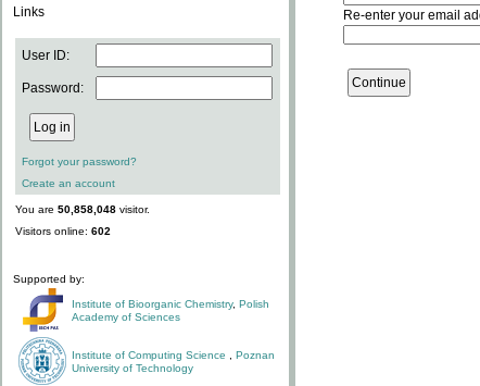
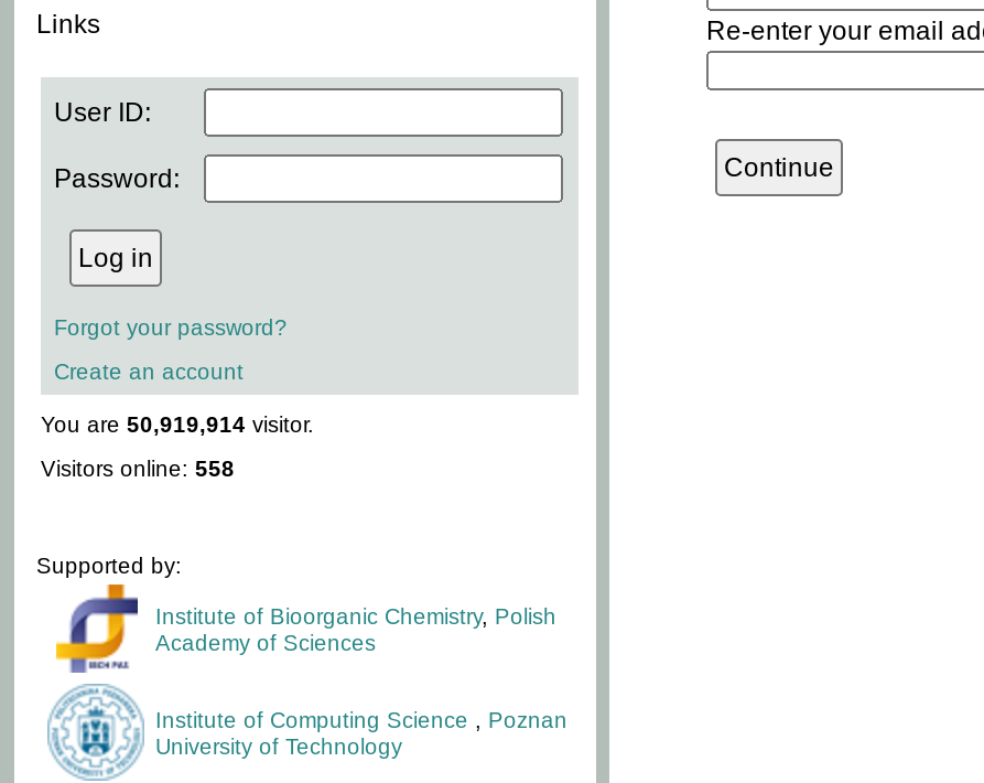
- You are 50,858,048 visitor.
+ You are 50,919,914 visitor.

- Visitors online: 602
+ Visitors online: 558
